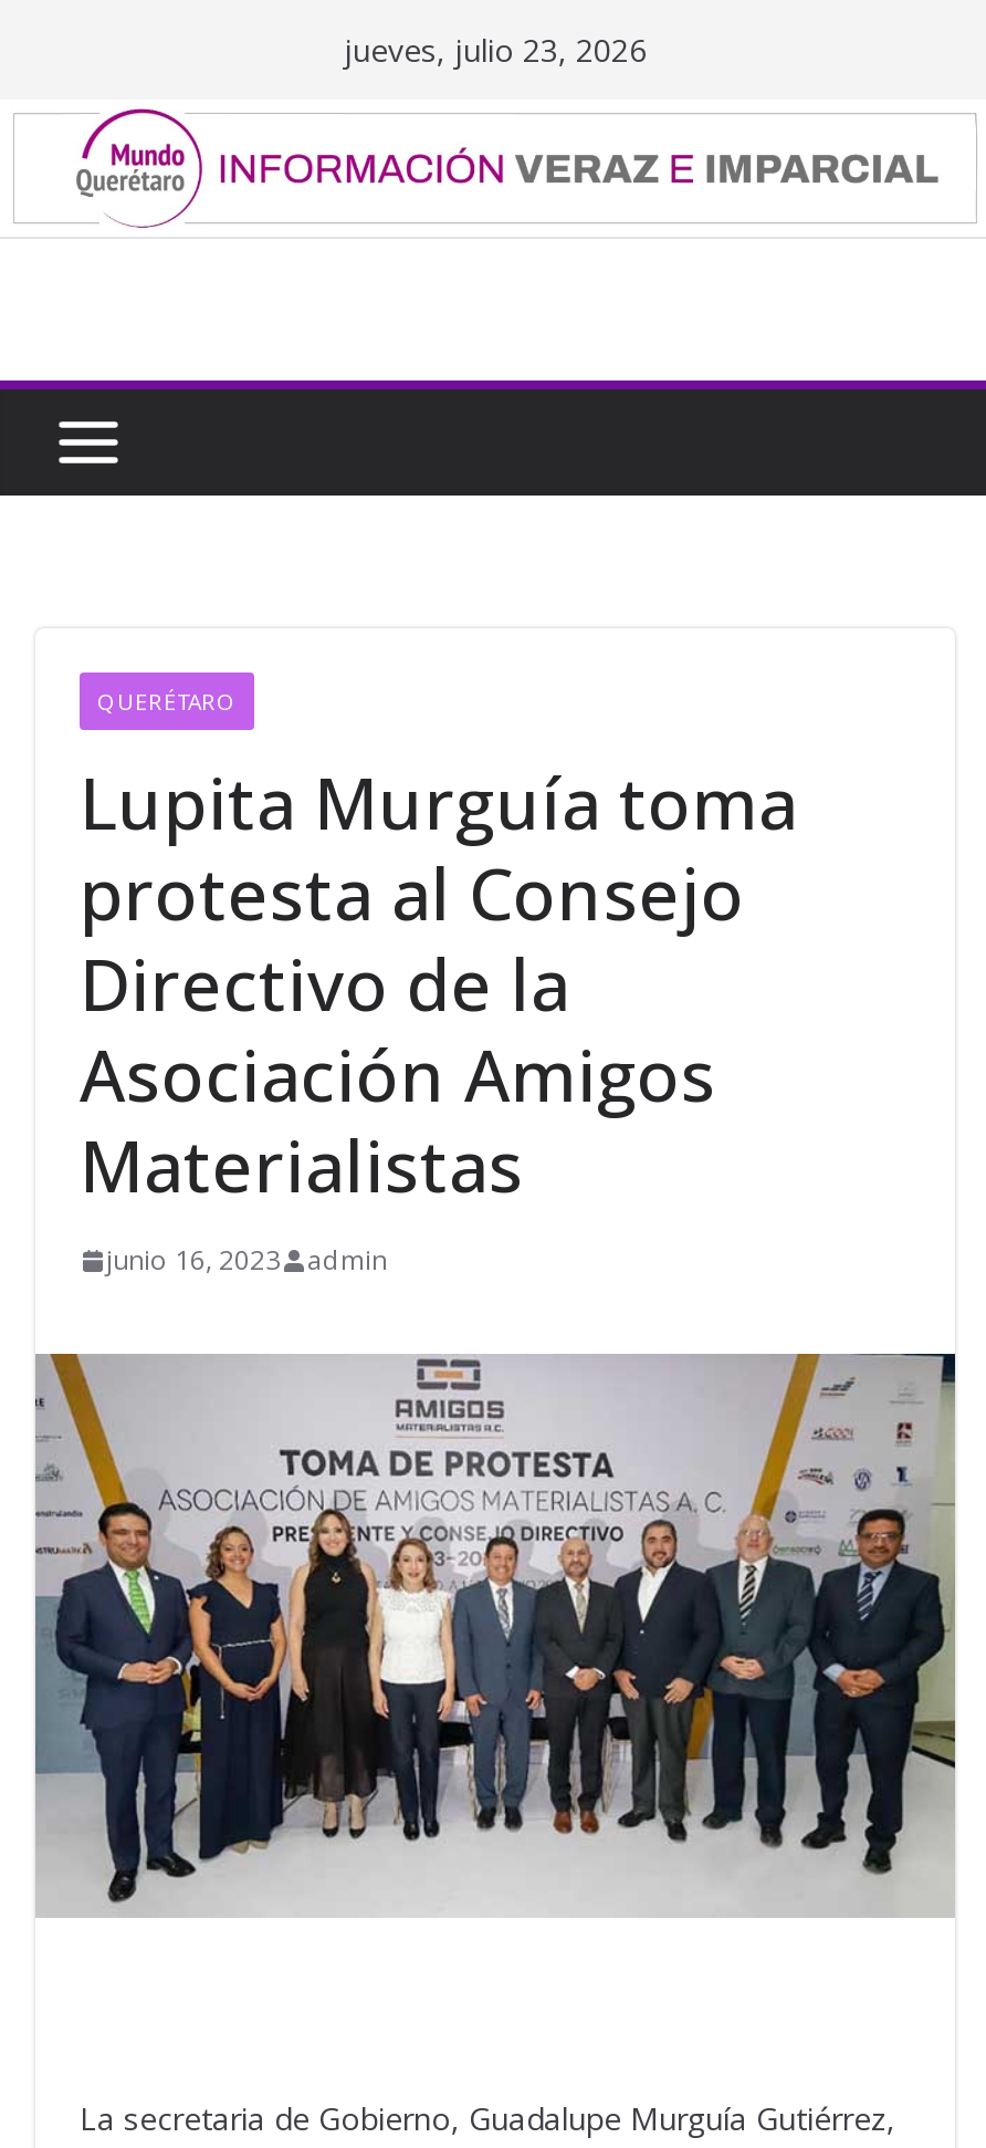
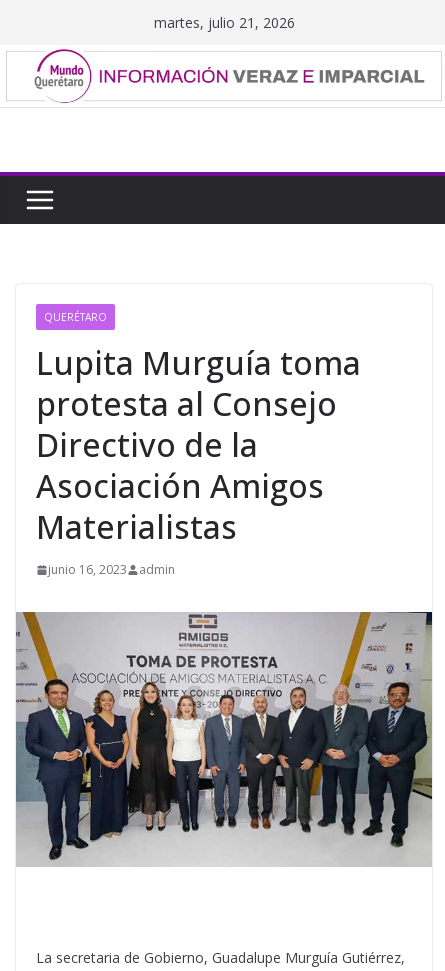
- jueves, julio 23, 2026
+ martes, julio 21, 2026
